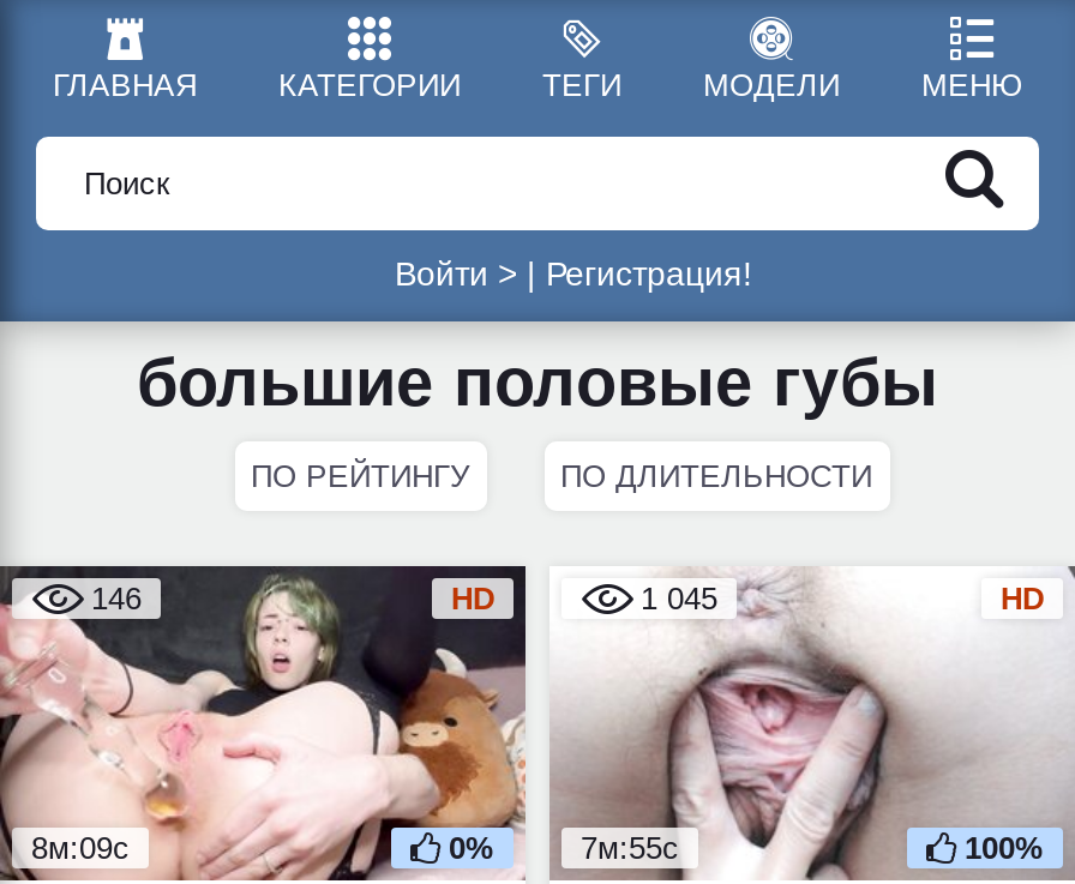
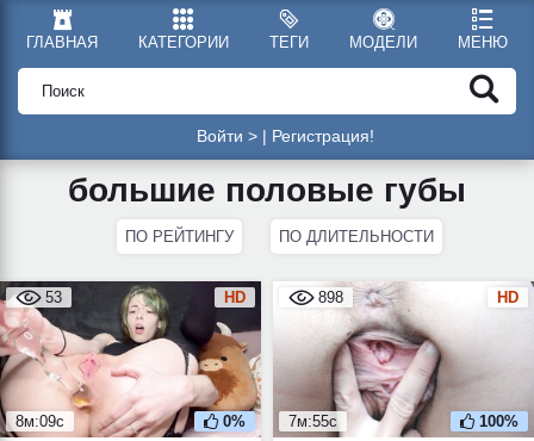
- 146
+ 53

- 1 045
+ 898
